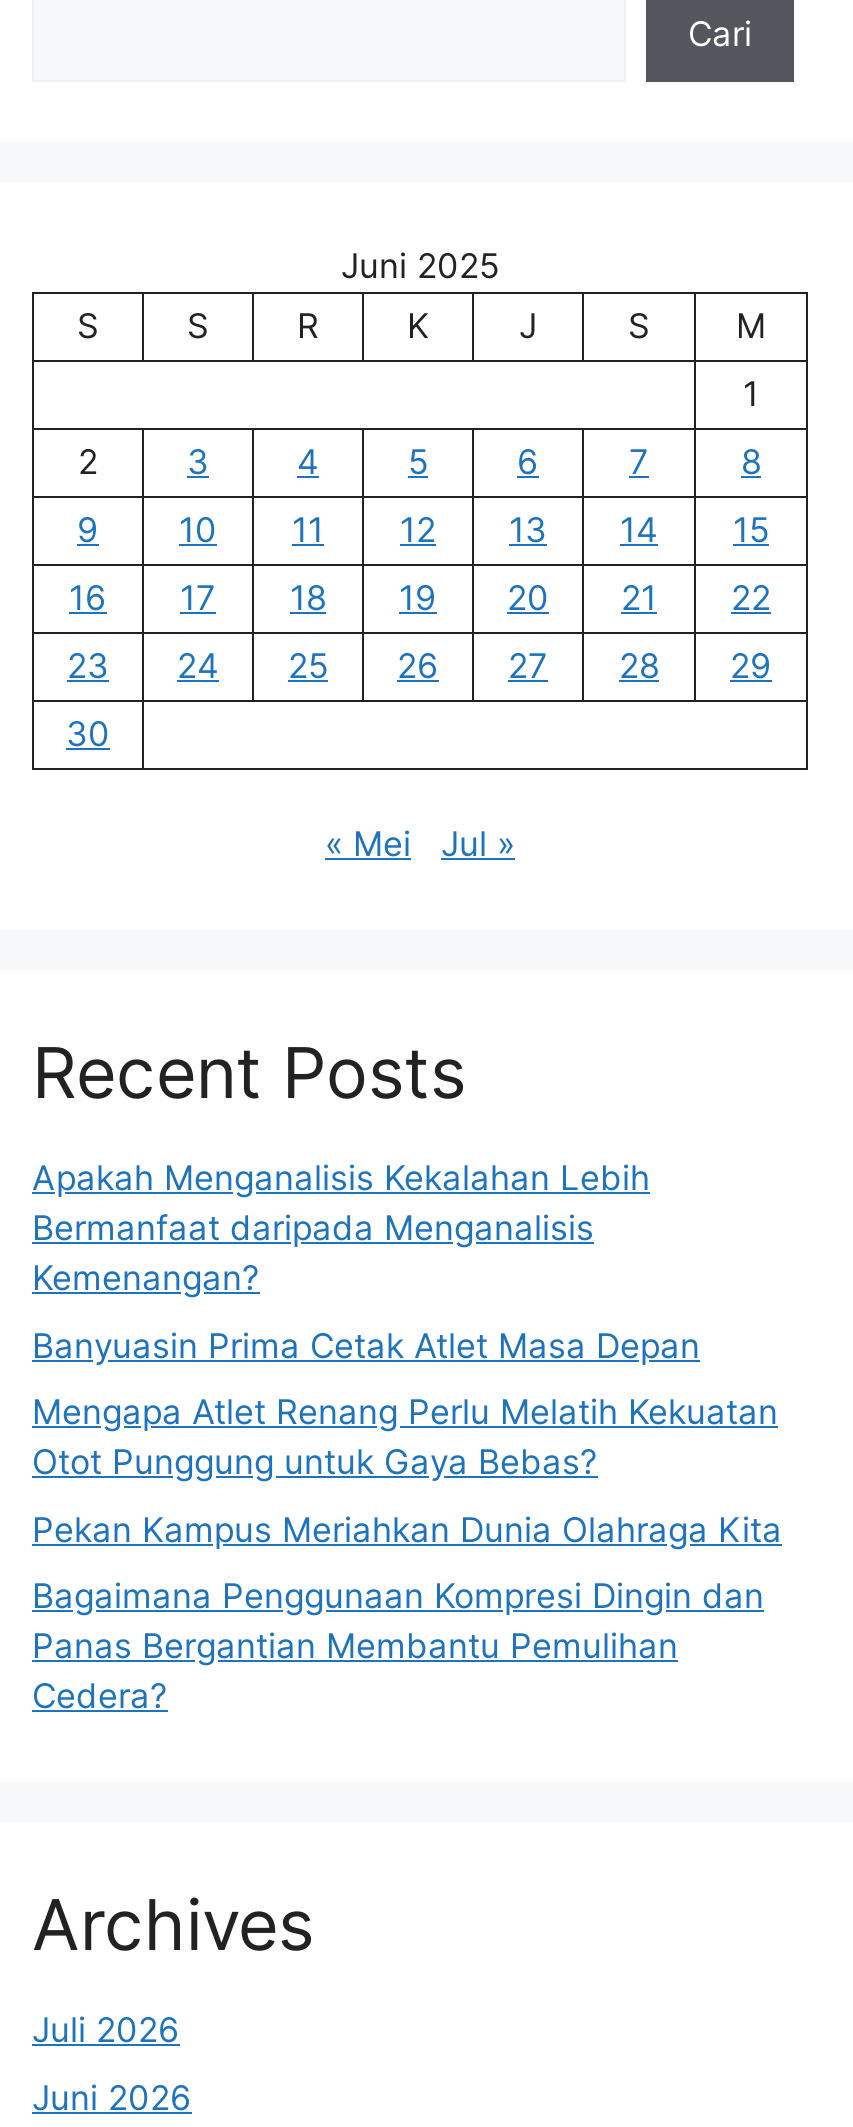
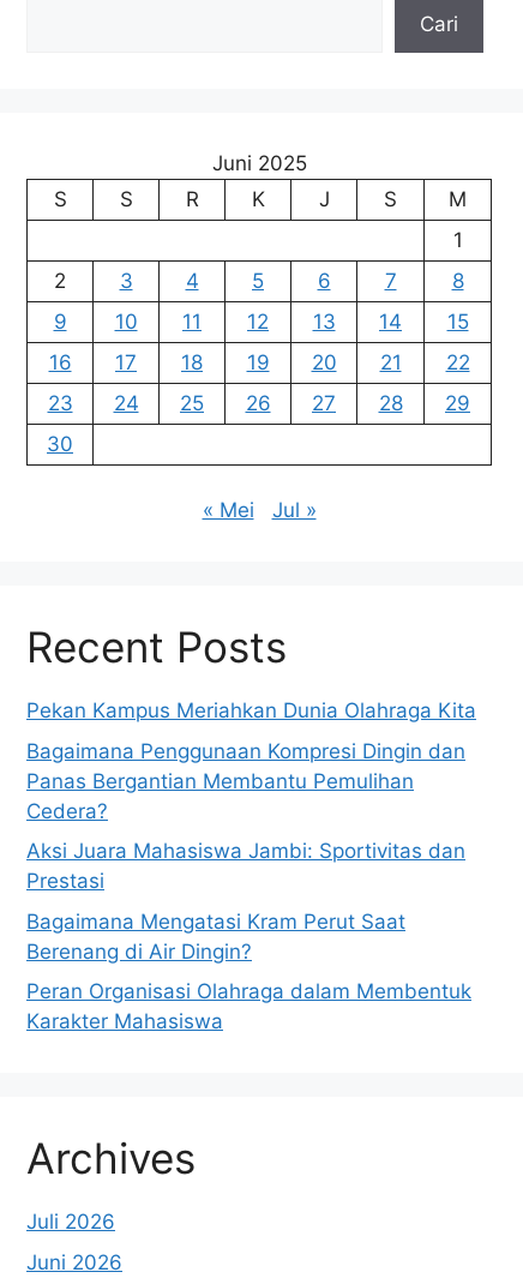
- Apakah Menganalisis Kekalahan Lebih
- Bermanfaat daripada Menganalisis
- Kemenangan?
- Banyuasin Prima Cetak Atlet Masa Depan
- Mengapa Atlet Renang Perlu Melatih Kekuatan
- Otot Punggung untuk Gaya Bebas?

moved up: Pekan Kampus Meriahkan Dunia Olahraga Kita | Bagaimana Penggunaan Kompresi Dingin dan | Panas Bergantian Membantu Pemulihan | Cedera?

+ Aksi Juara Mahasiswa Jambi: Sportivitas dan
+ Prestasi
+ Bagaimana Mengatasi Kram Perut Saat
+ Berenang di Air Dingin?
+ Peran Organisasi Olahraga dalam Membentuk
+ Karakter Mahasiswa
